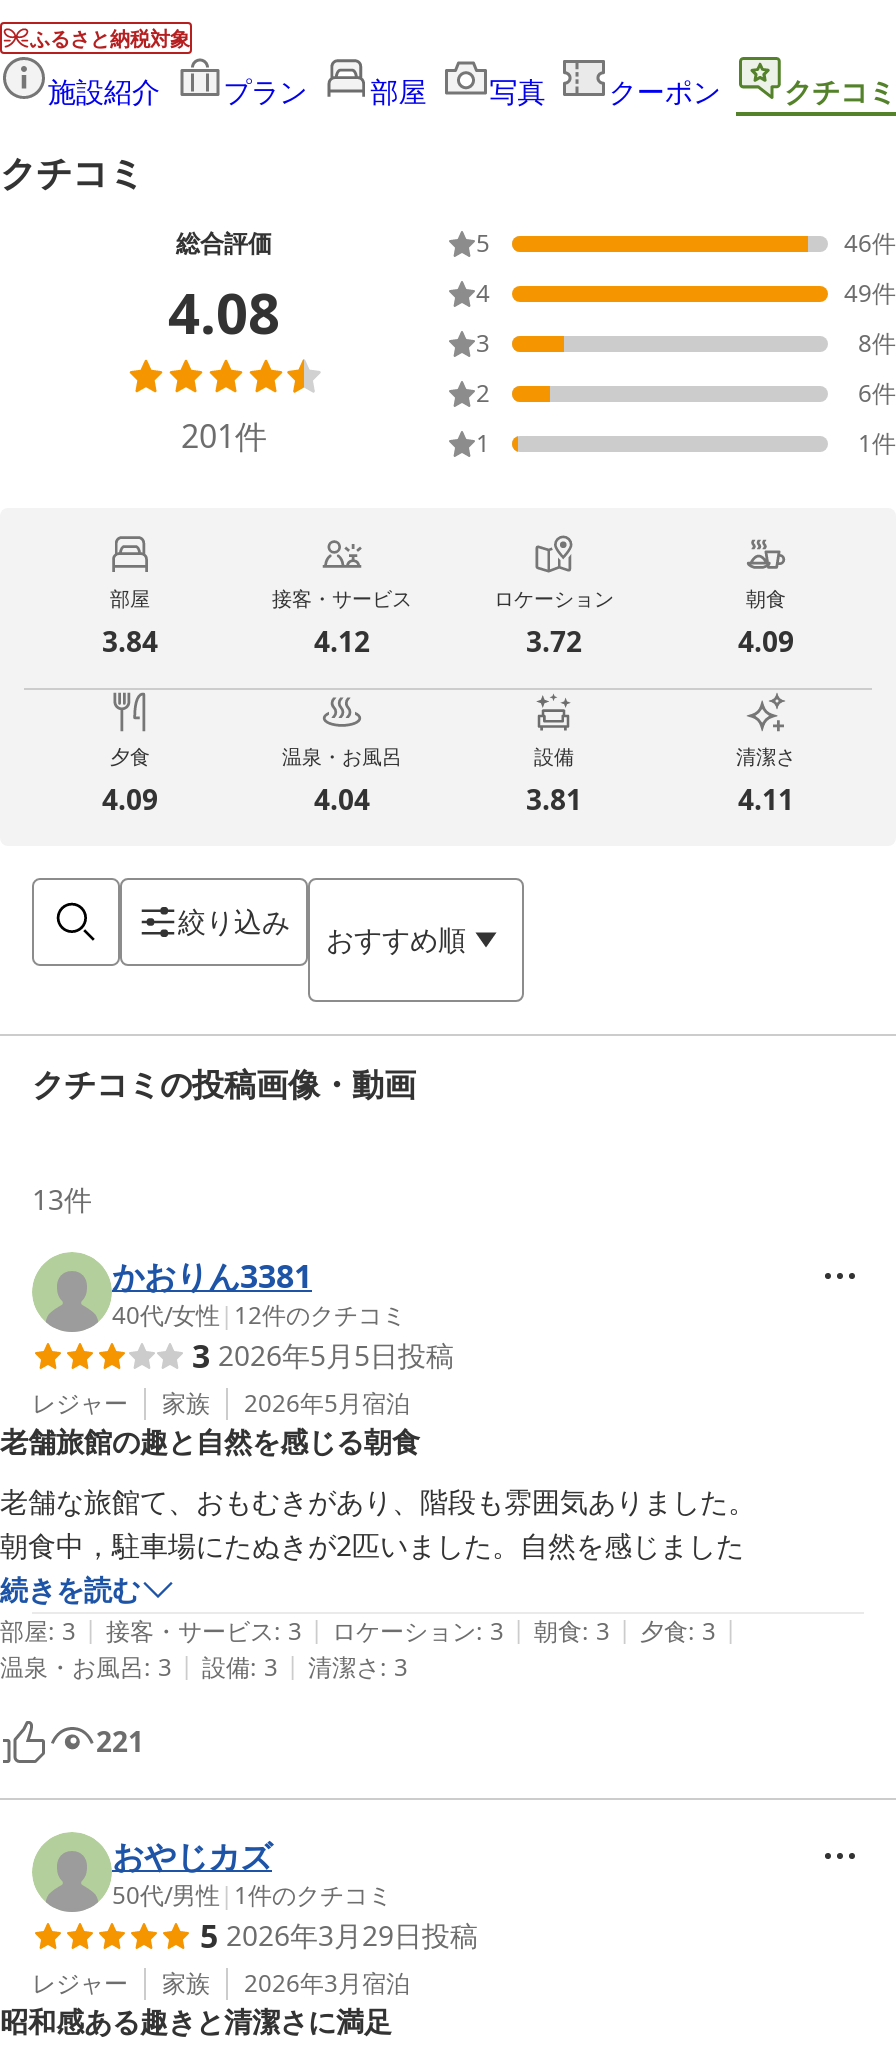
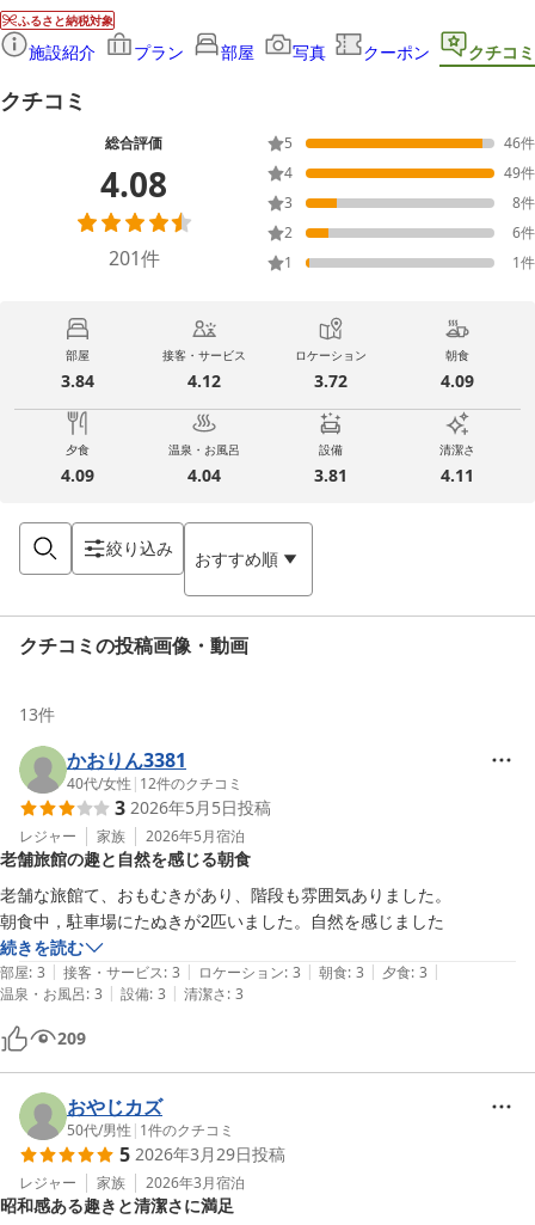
- 221
+ 209
